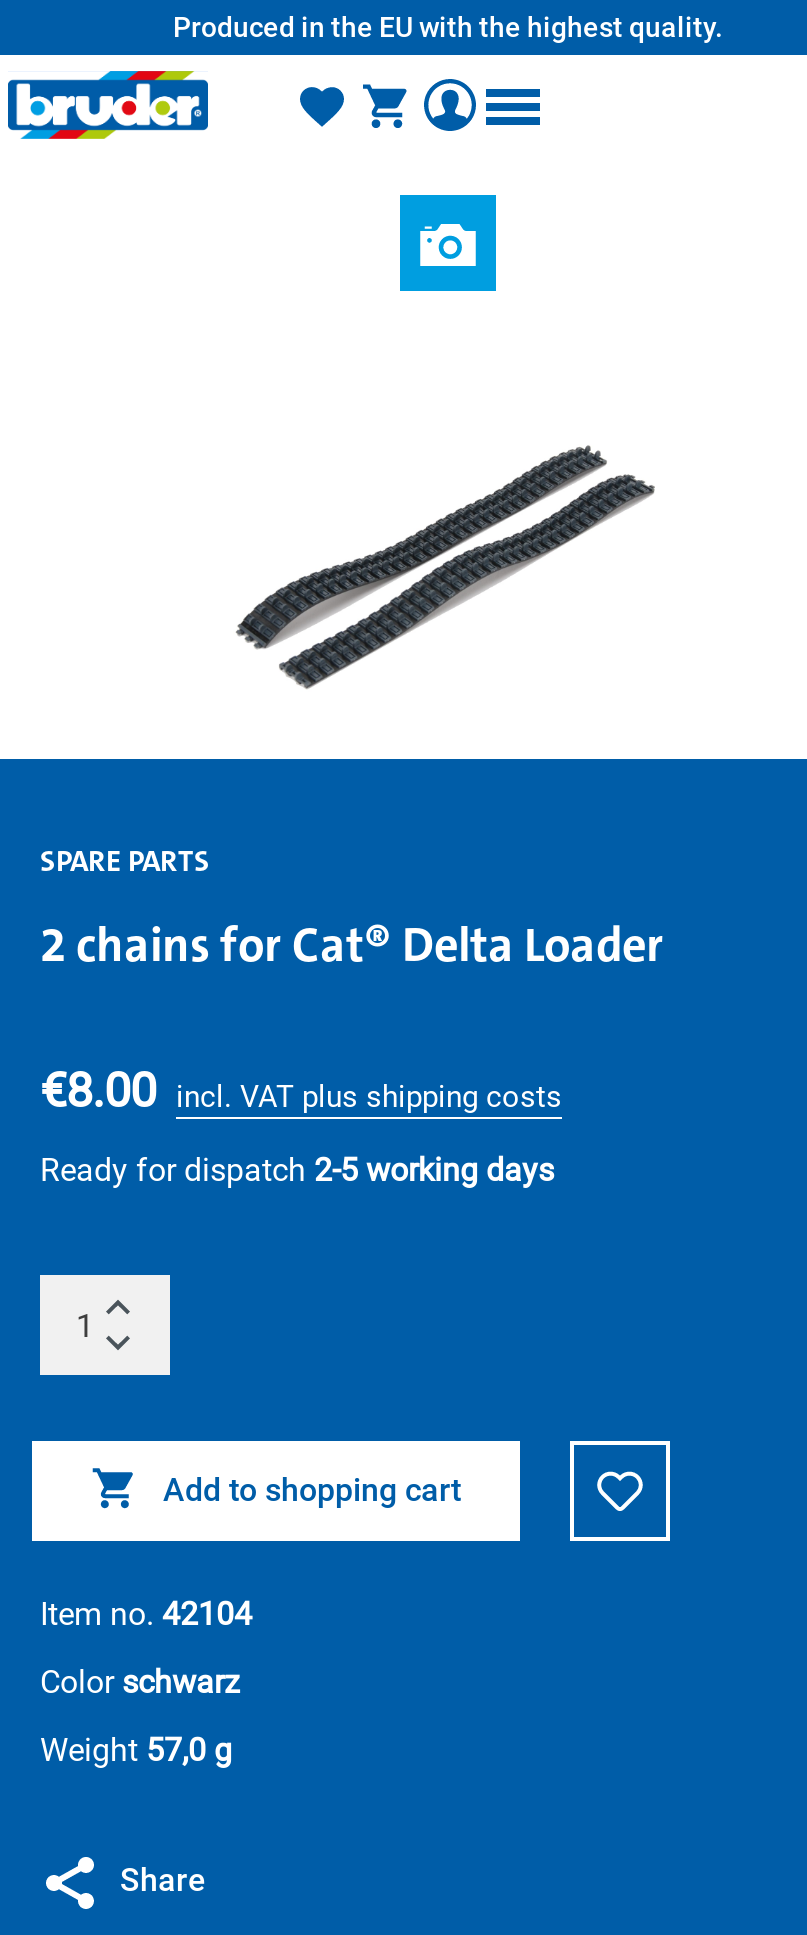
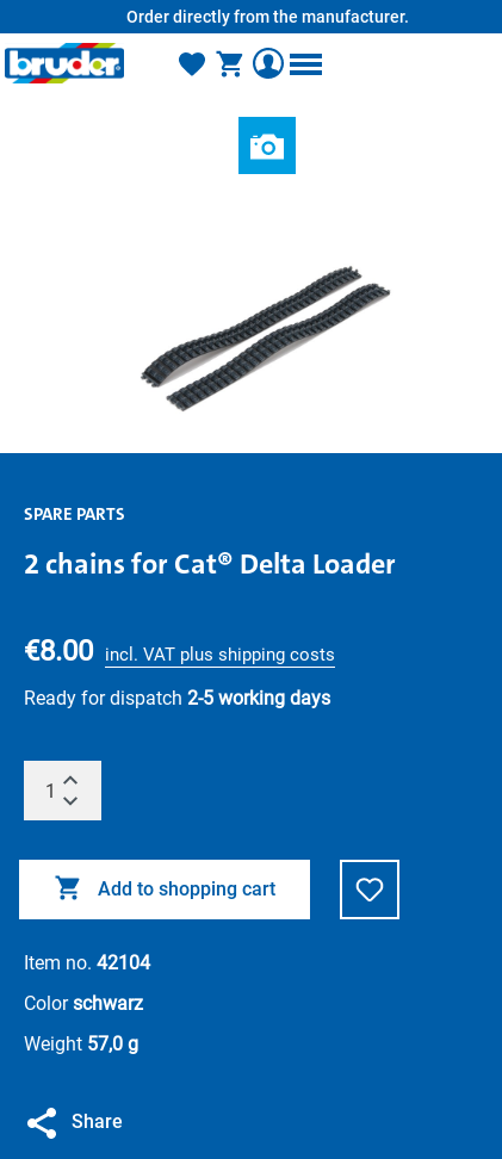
- Produced in the EU with the highest quality.
+ Order directly from the manufacturer.
